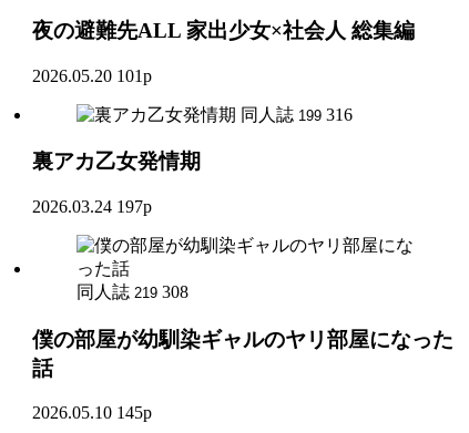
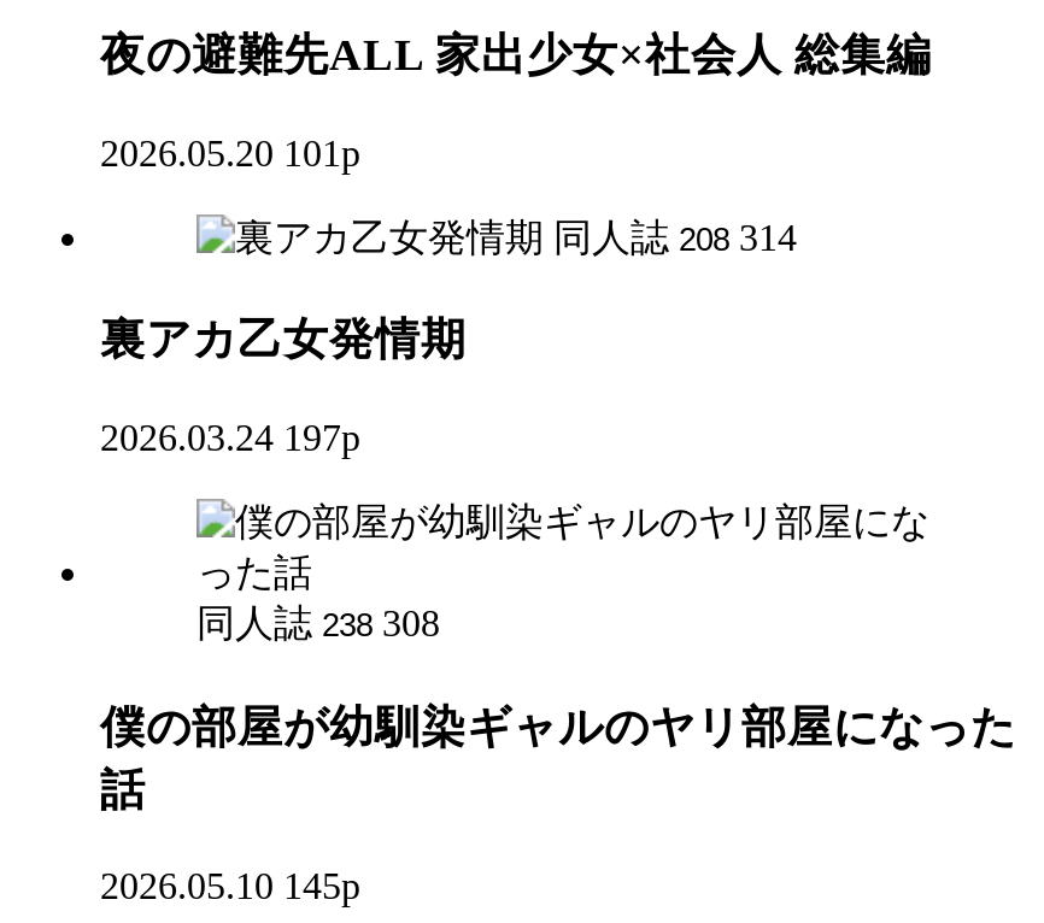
- 同人誌 199 316
+ 同人誌 208 314

- 同人誌 219 308
+ 同人誌 238 308
